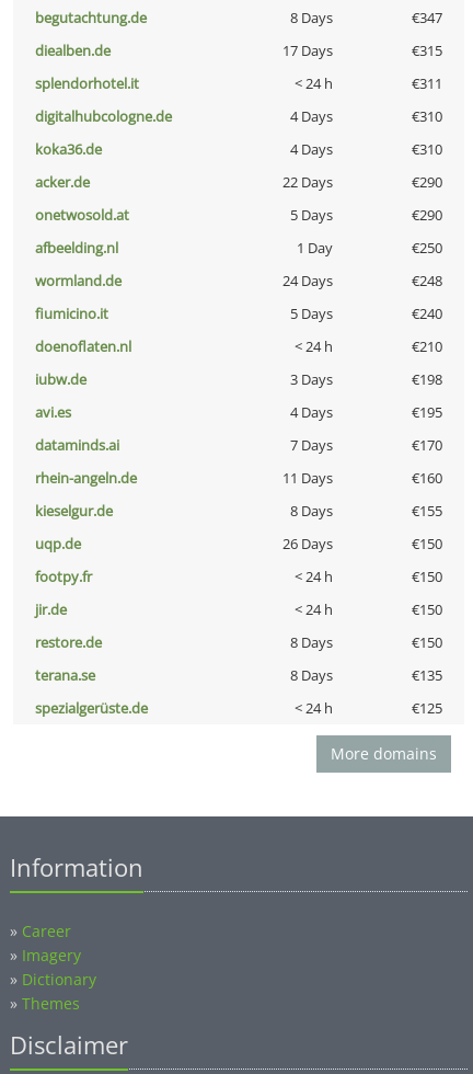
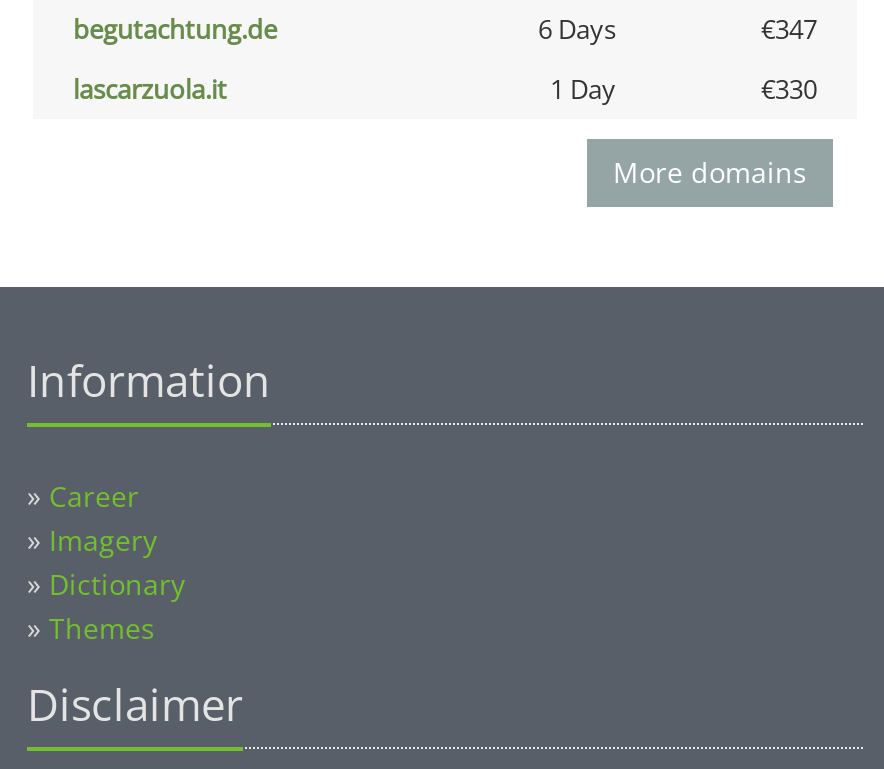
- 8 Days
+ 6 Days

- diealben.de
- 17 Days
- €315
- splendorhotel.it
- < 24 h
- €311
- digitalhubcologne.de
- 4 Days
- €310
- koka36.de
- 4 Days
- €310
- acker.de
- 22 Days
- €290
- onetwosold.at
- 5 Days
- €290
- afbeelding.nl
+ lascarzuola.it

- €250
- wormland.de
- 24 Days
- €248
- fiumicino.it
- 5 Days
- €240
- doenoflaten.nl
- < 24 h
- €210
- iubw.de
- 3 Days
- €198
- avi.es
- 4 Days
- €195
- dataminds.ai
- 7 Days
- €170
- rhein-angeln.de
- 11 Days
- €160
- kieselgur.de
- 8 Days
- €155
- uqp.de
- 26 Days
- €150
- footpy.fr
- < 24 h
- €150
- jir.de
- < 24 h
- €150
- restore.de
- 8 Days
- €150
- terana.se
- 8 Days
- €135
- spezialgerüste.de
- < 24 h
- €125
+ €330
